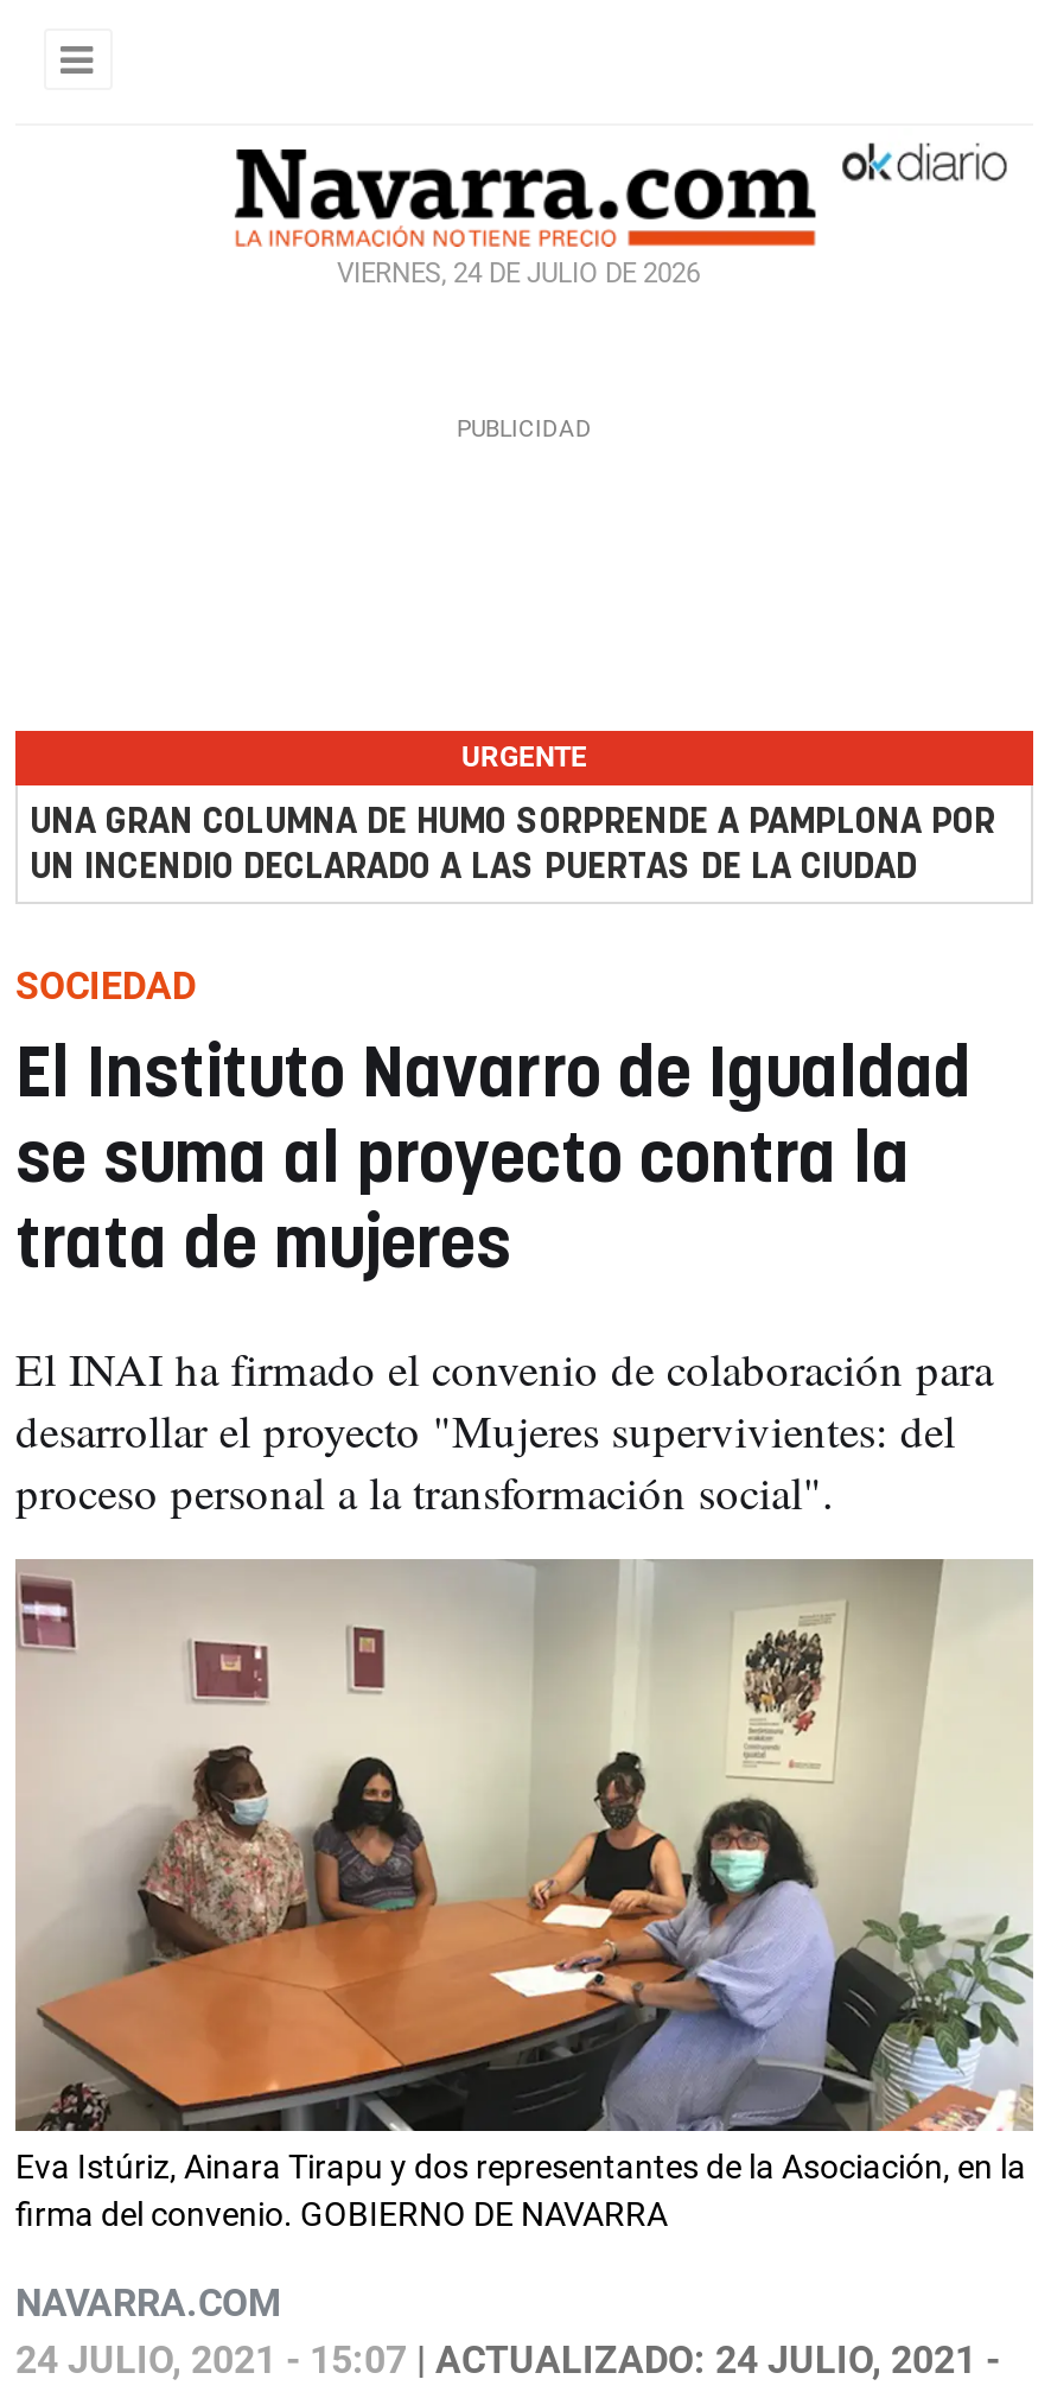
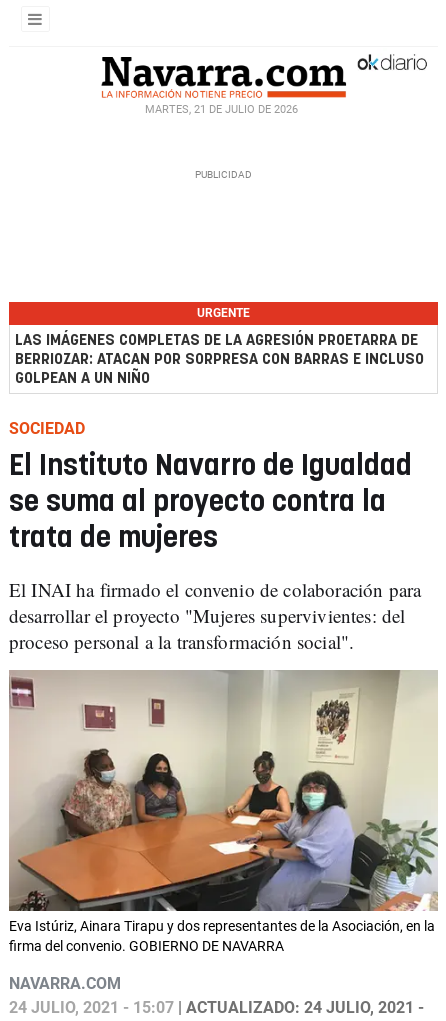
- VIERNES, 24 DE JULIO DE 2026
+ MARTES, 21 DE JULIO DE 2026

- UNA GRAN COLUMNA DE HUMO SORPRENDE A PAMPLONA POR
- UN INCENDIO DECLARADO A LAS PUERTAS DE LA CIUDAD
+ LAS IMÁGENES COMPLETAS DE LA AGRESIÓN PROETARRA DE
+ BERRIOZAR: ATACAN POR SORPRESA CON BARRAS E INCLUSO
+ GOLPEAN A UN NIÑO
